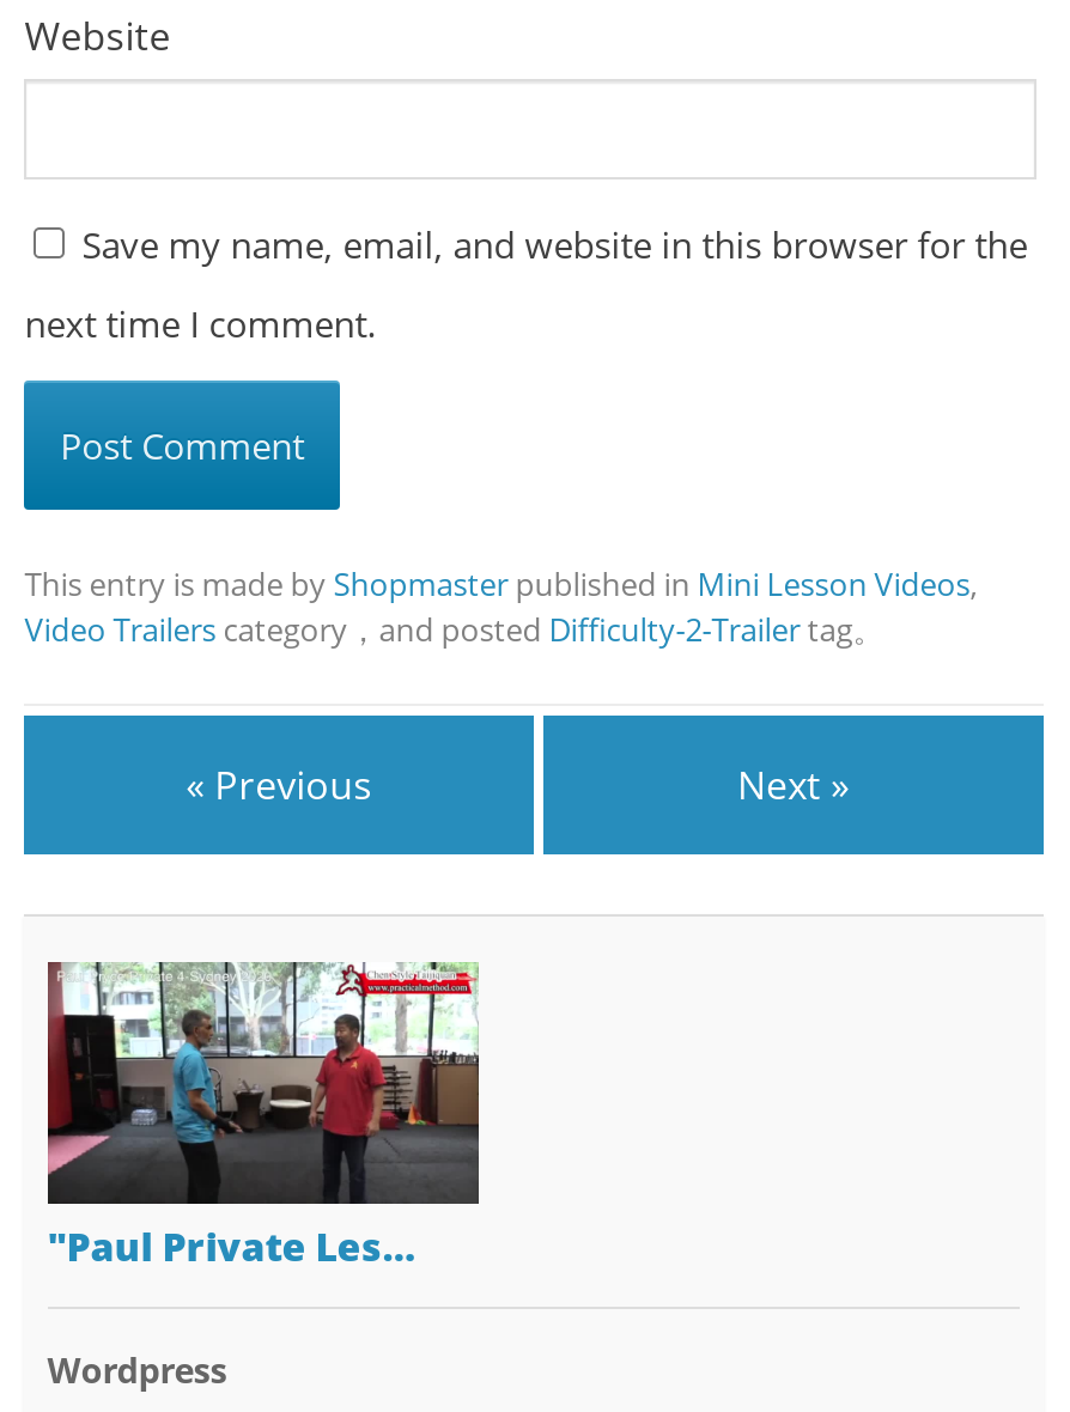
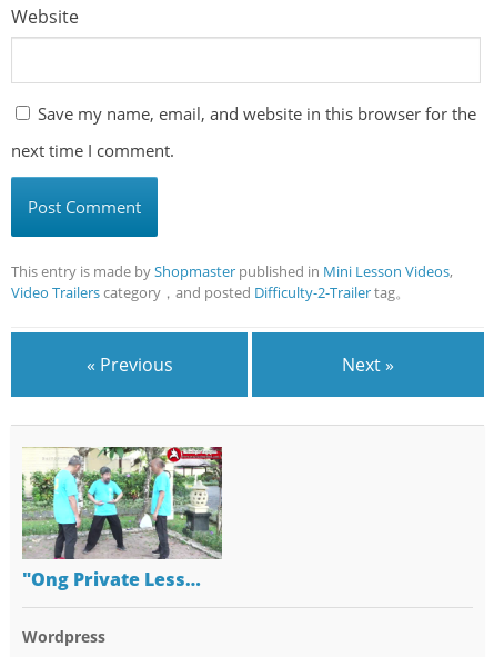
- [image]
- "Paul Private Les…
+ [image]
+ "Ong Private Less…
